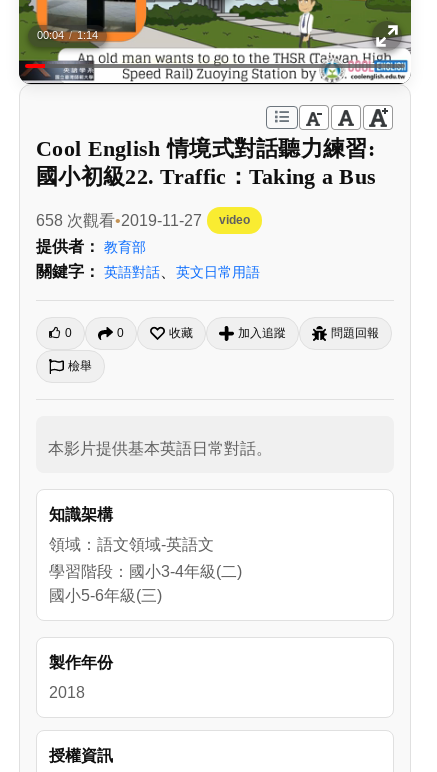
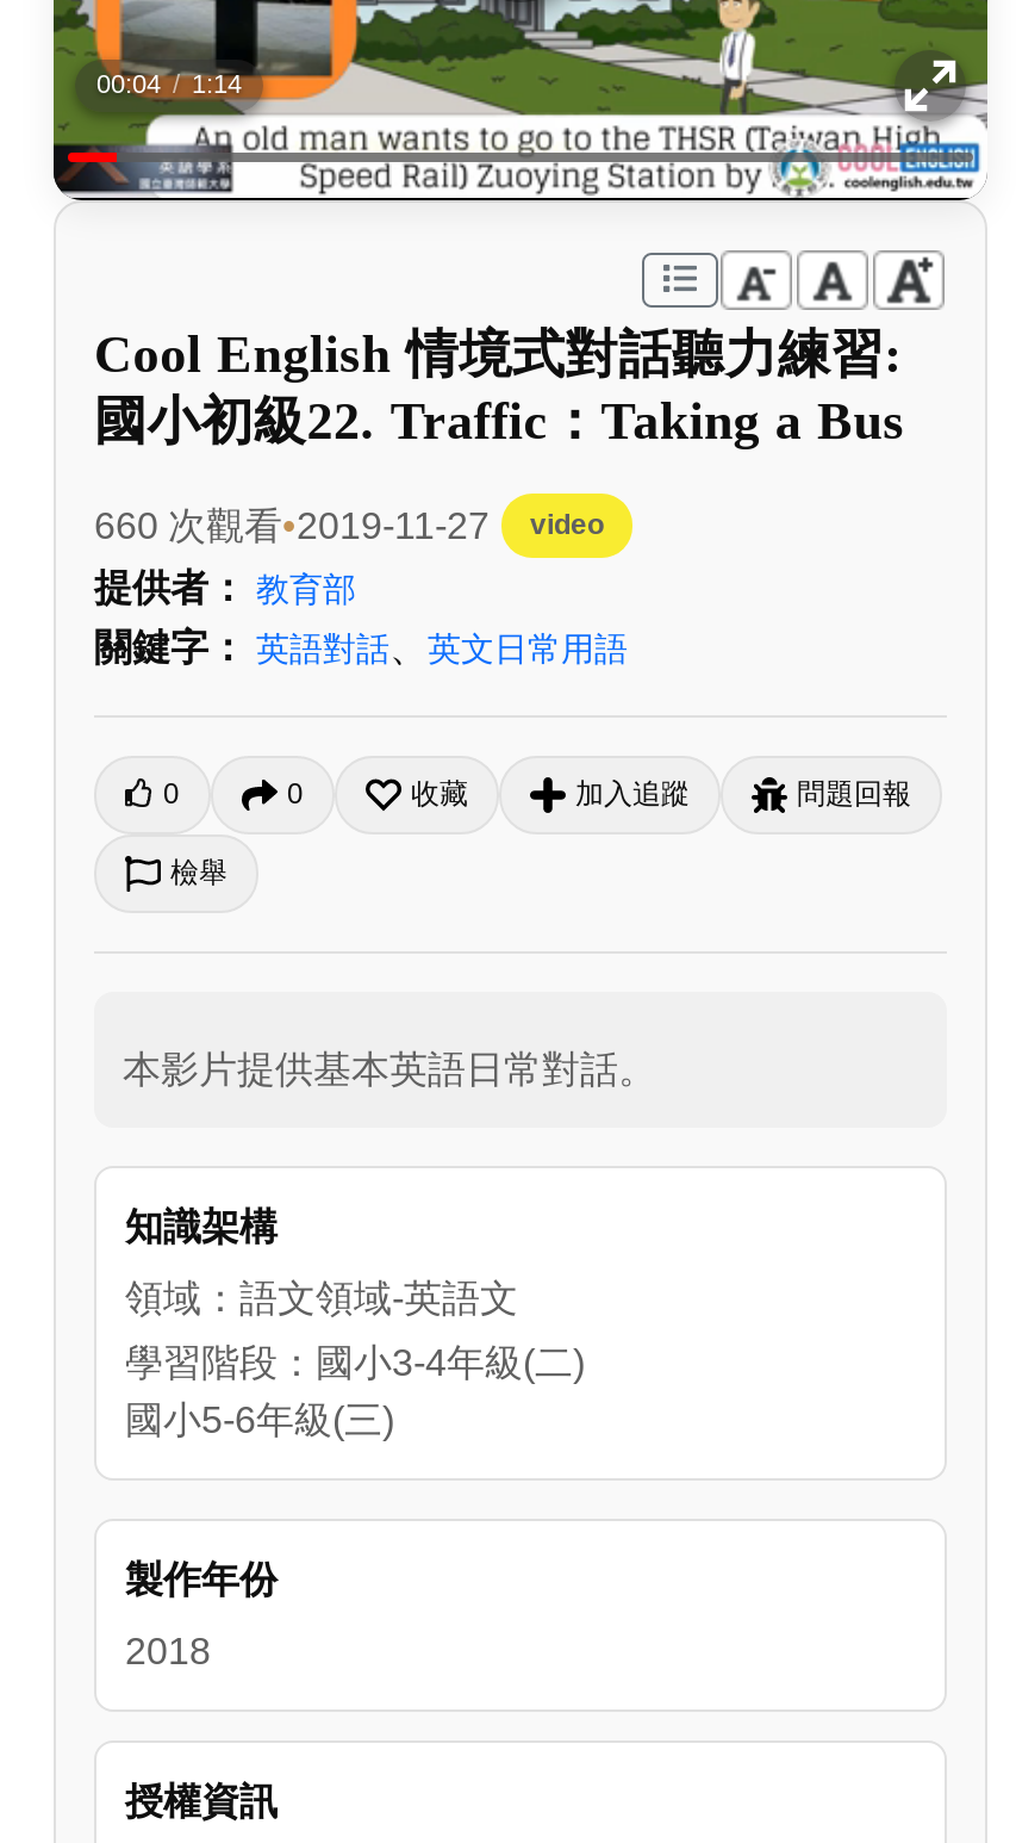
- 658 次觀看 2019-11-27 video
+ 660 次觀看 2019-11-27 video
